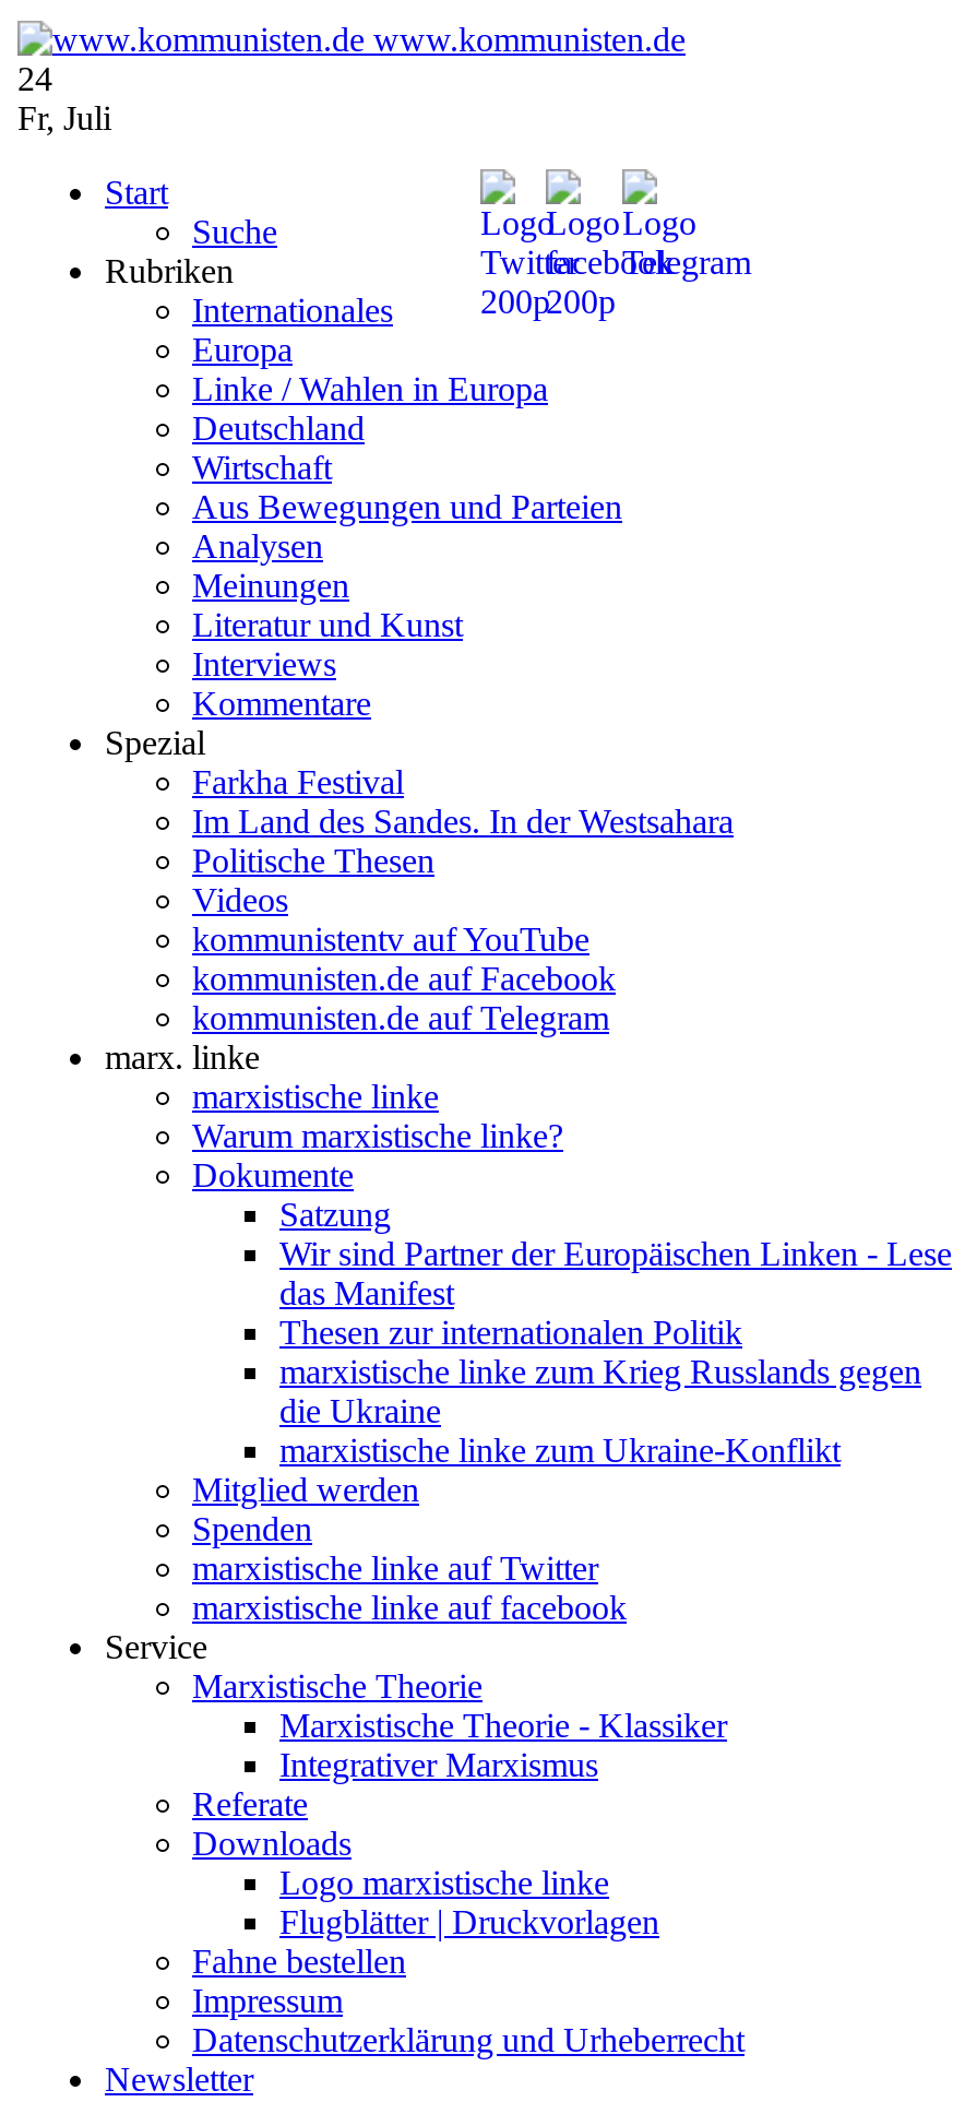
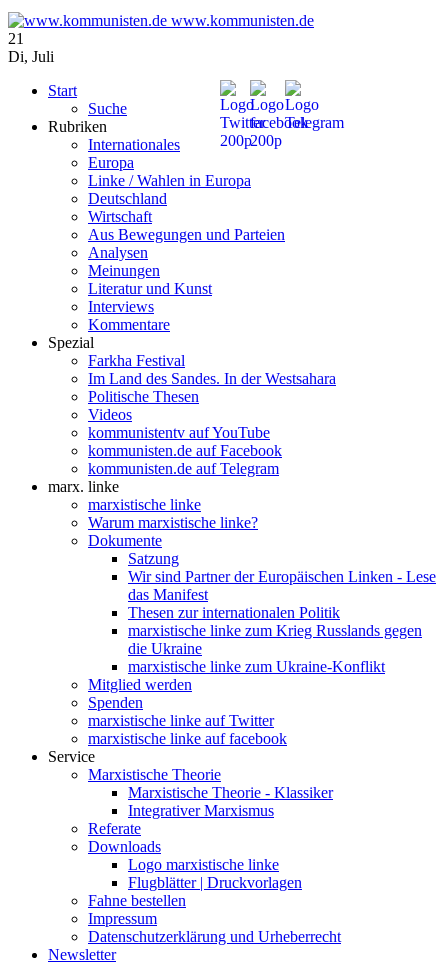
- 24
+ 21

- Fr, Juli
+ Di, Juli
